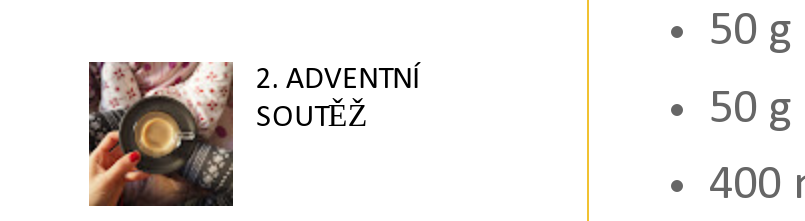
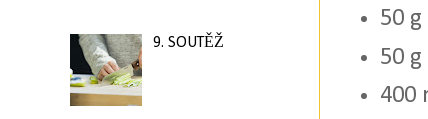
- [image]
+ [image]

+ 9. SOUTĚŽ

- 2. ADVENTNÍ
- SOUTĚŽ
